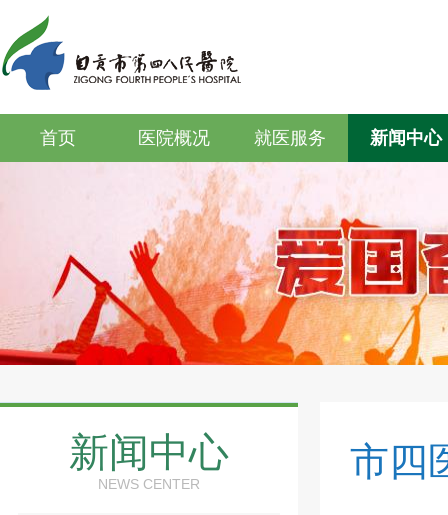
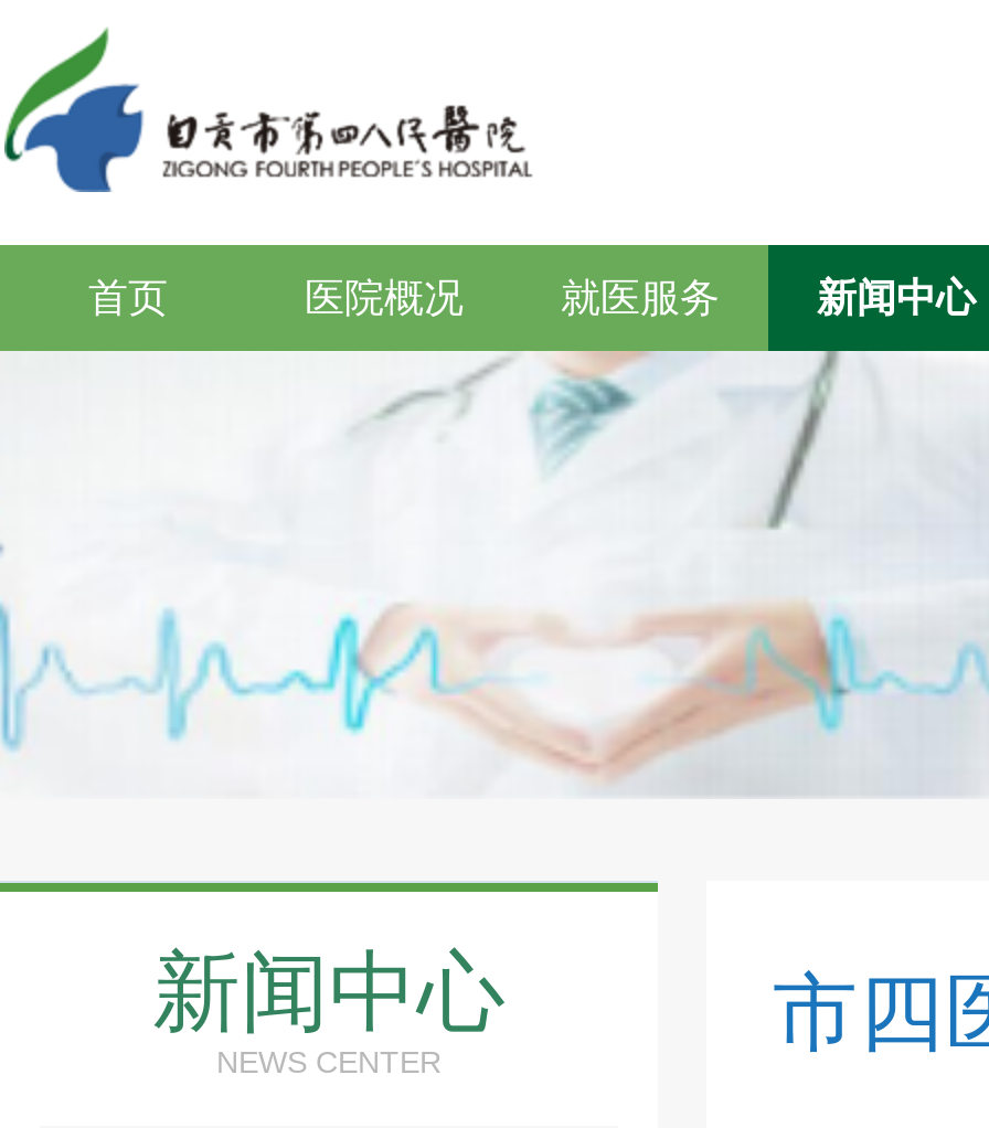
- [image]
+ [image]
